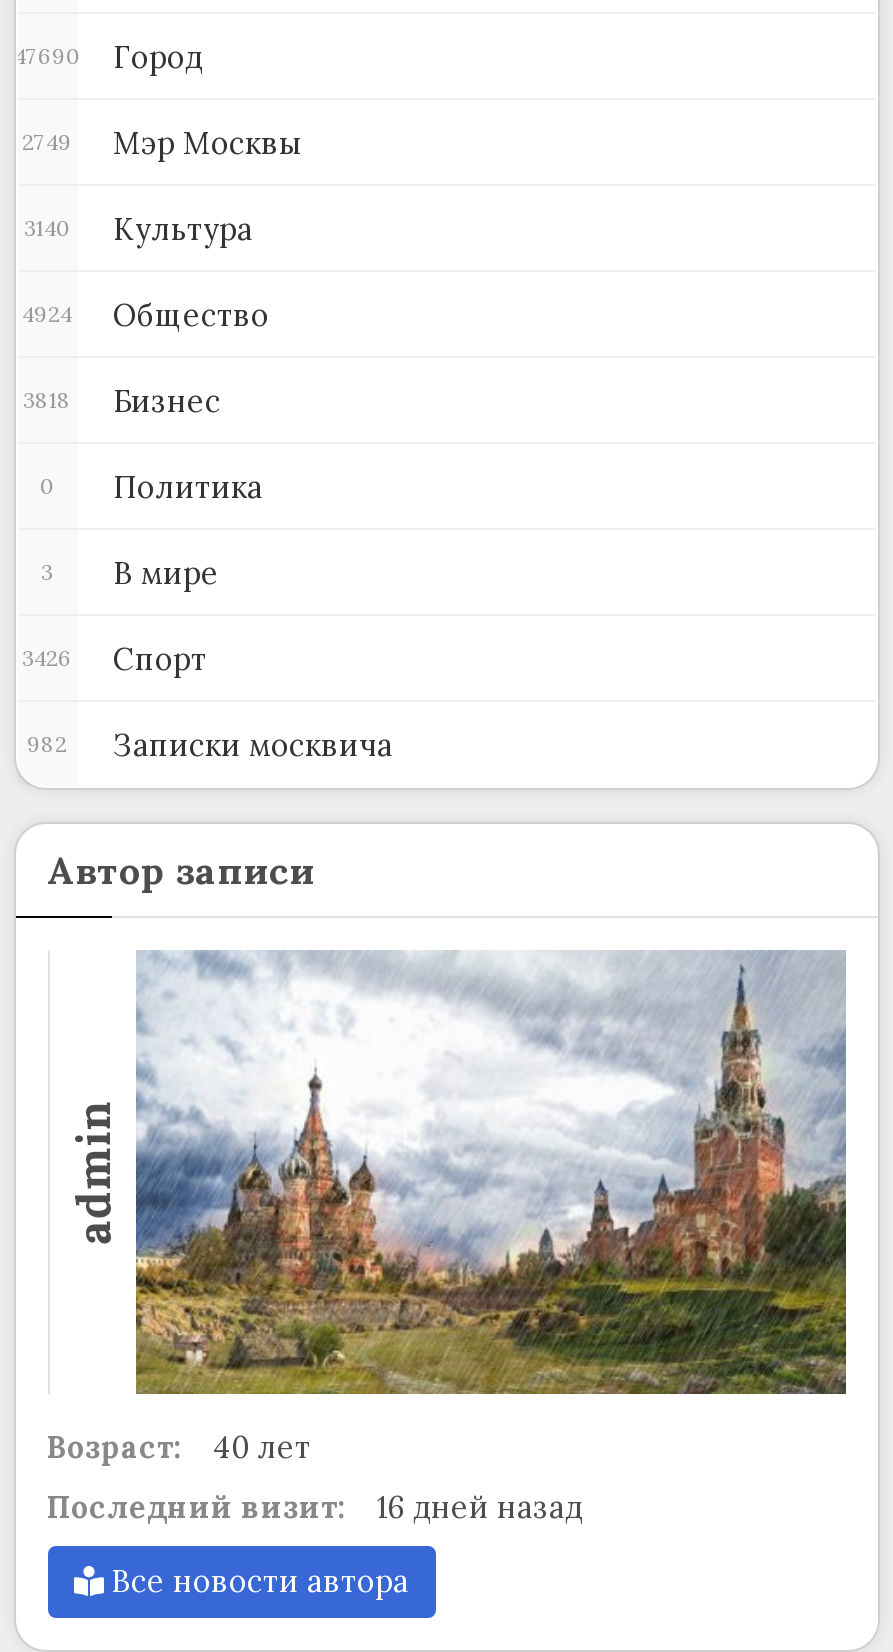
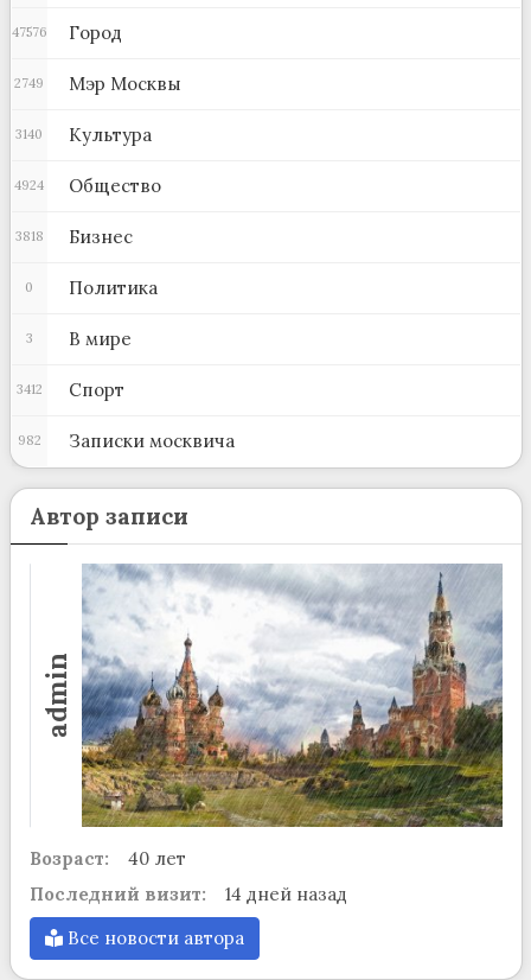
- 47690 Город
+ 47576 Город

- 3426 Спорт
+ 3412 Спорт

- Последний визит: 16 дней назад
+ Последний визит: 14 дней назад
